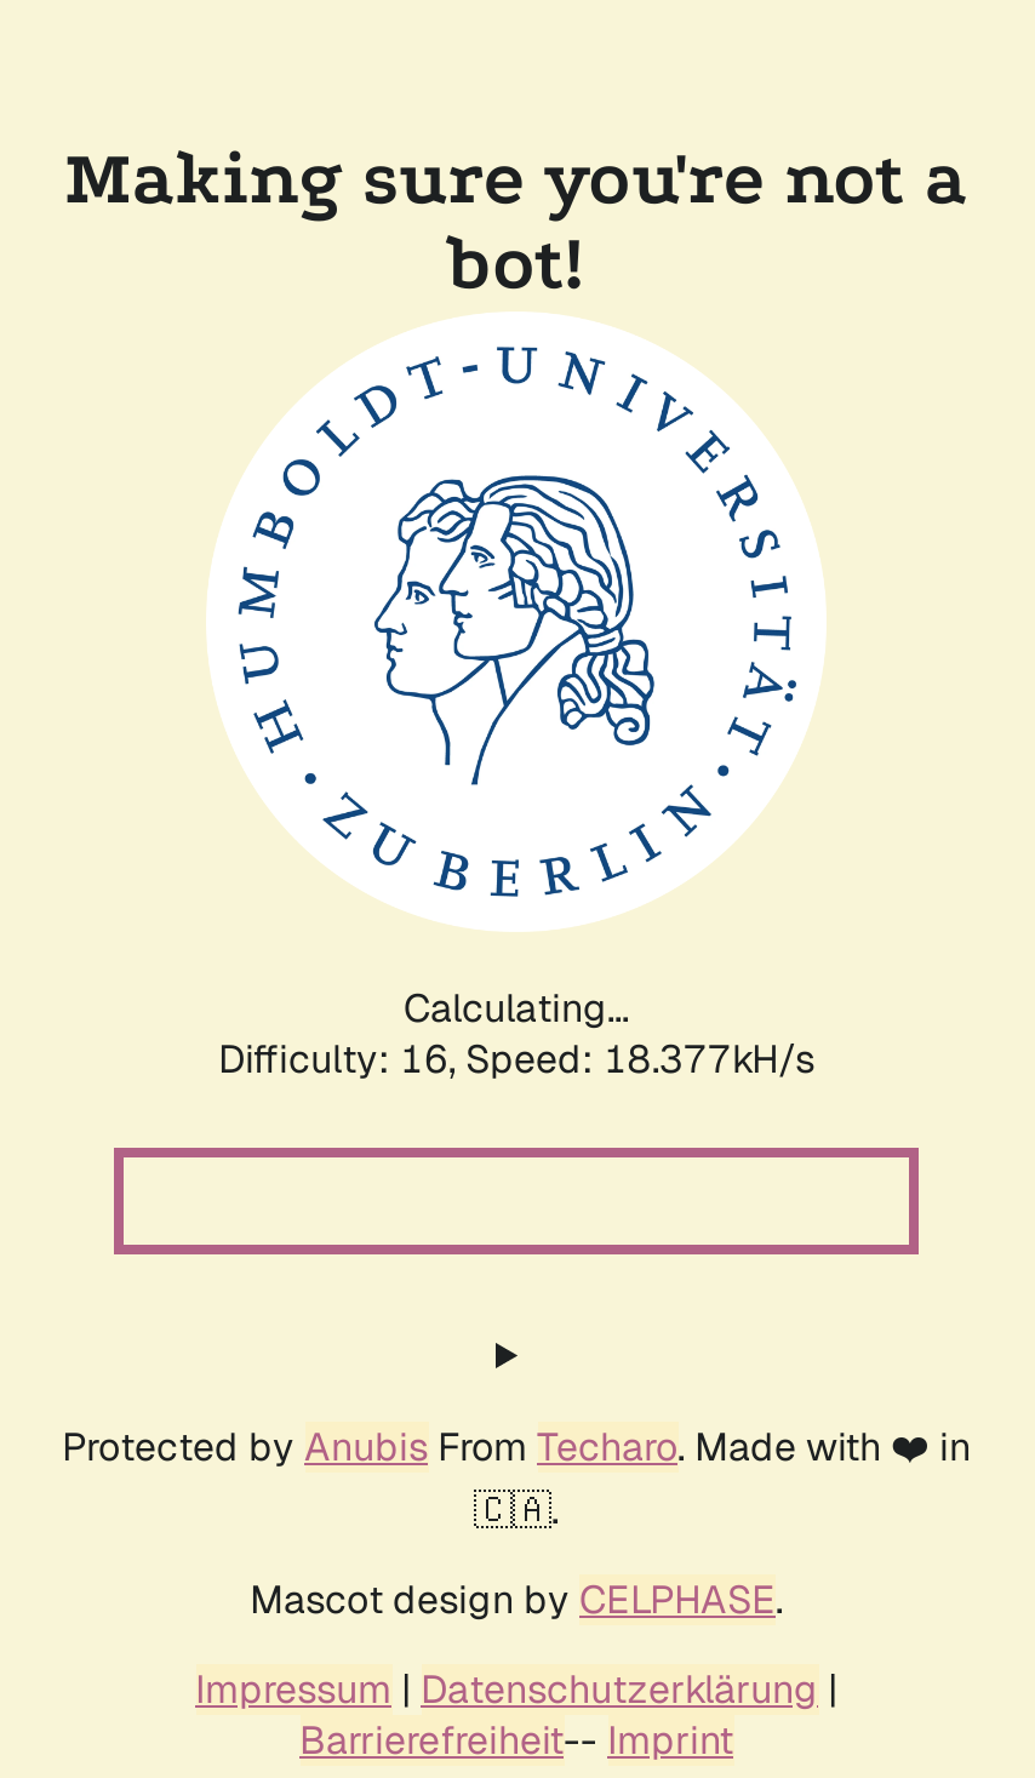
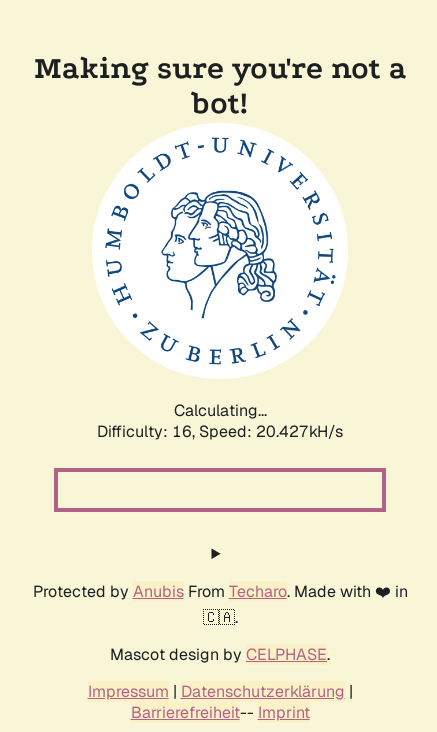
- Difficulty: 16, Speed: 18.377kH/s
+ Difficulty: 16, Speed: 20.427kH/s
